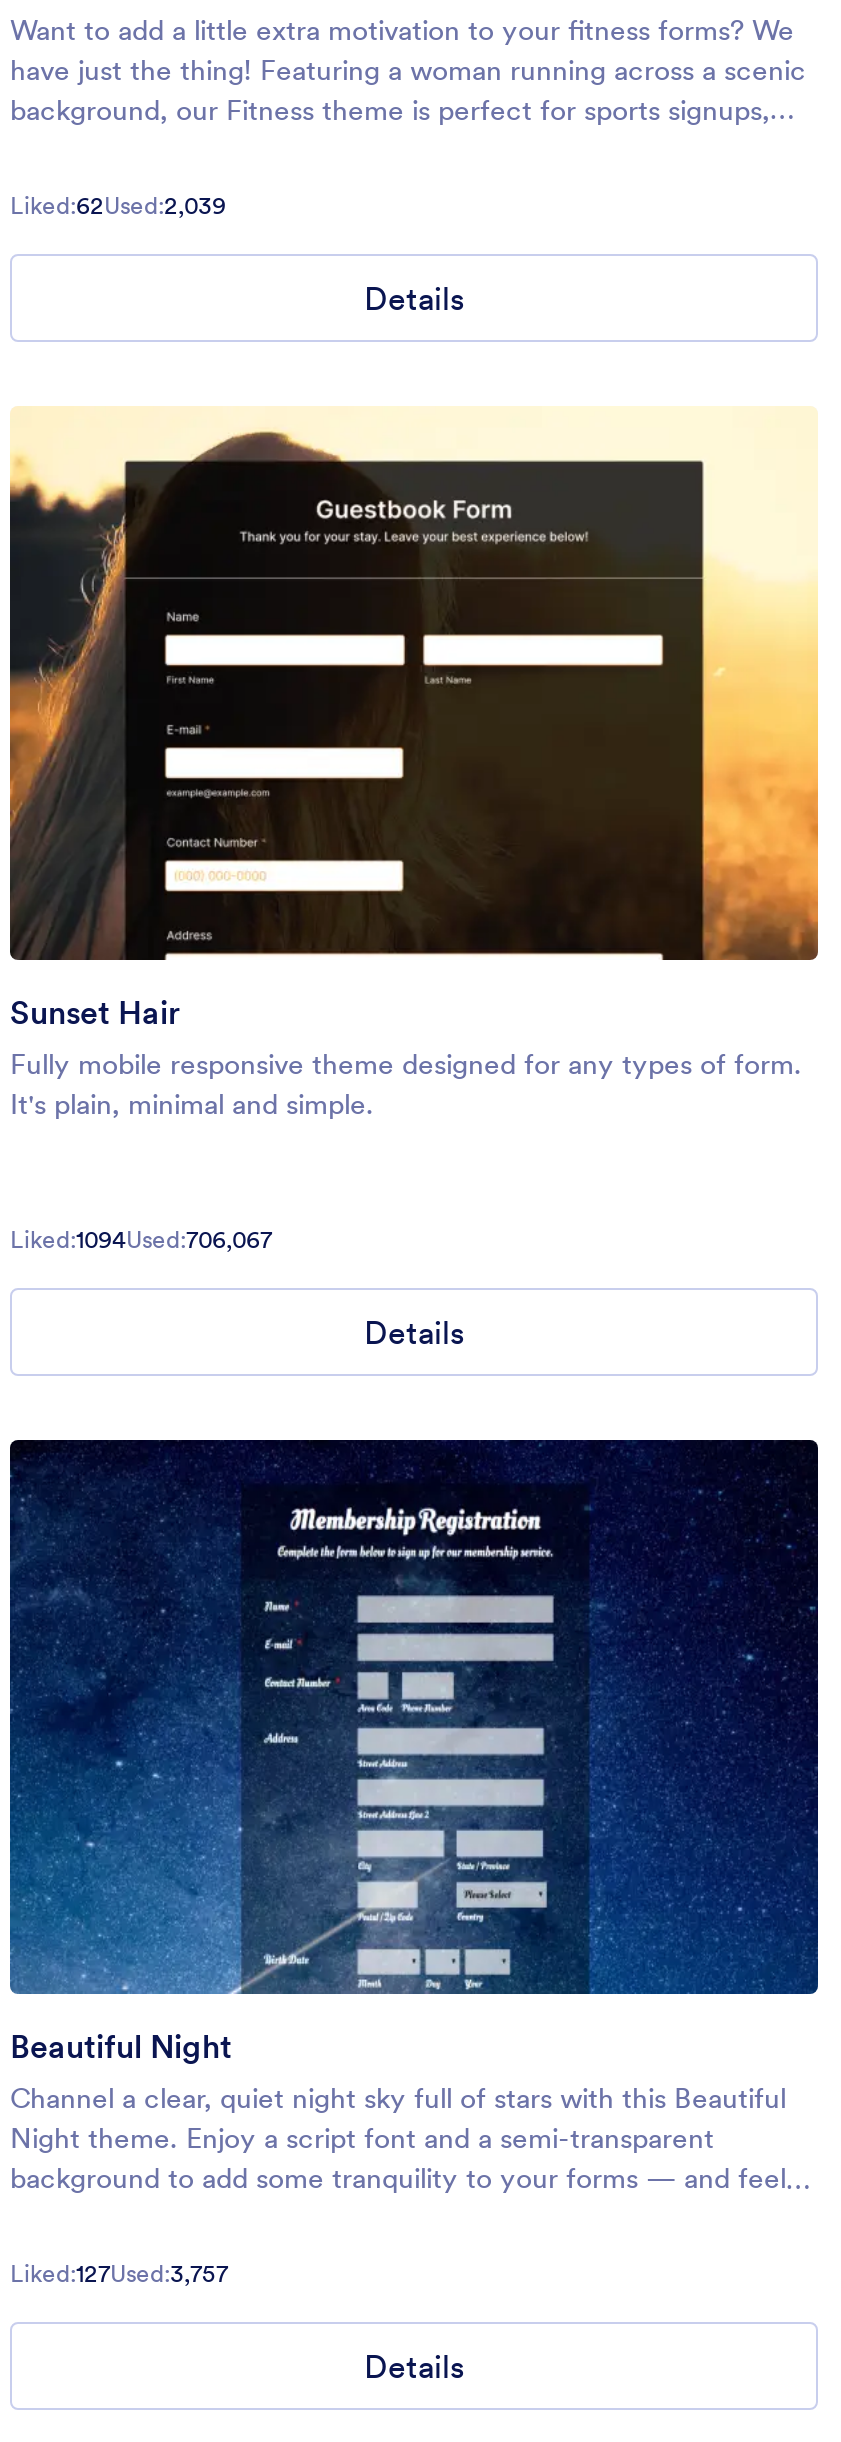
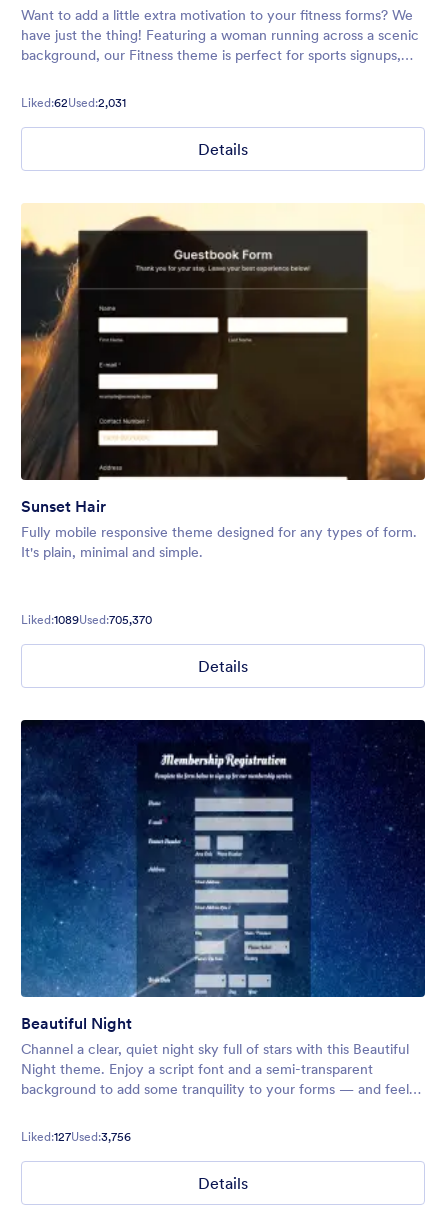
- Liked:62Used:2,039
+ Liked:62Used:2,031

- Liked:1094Used:706,067
+ Liked:1089Used:705,370

- Liked:127Used:3,757
+ Liked:127Used:3,756
